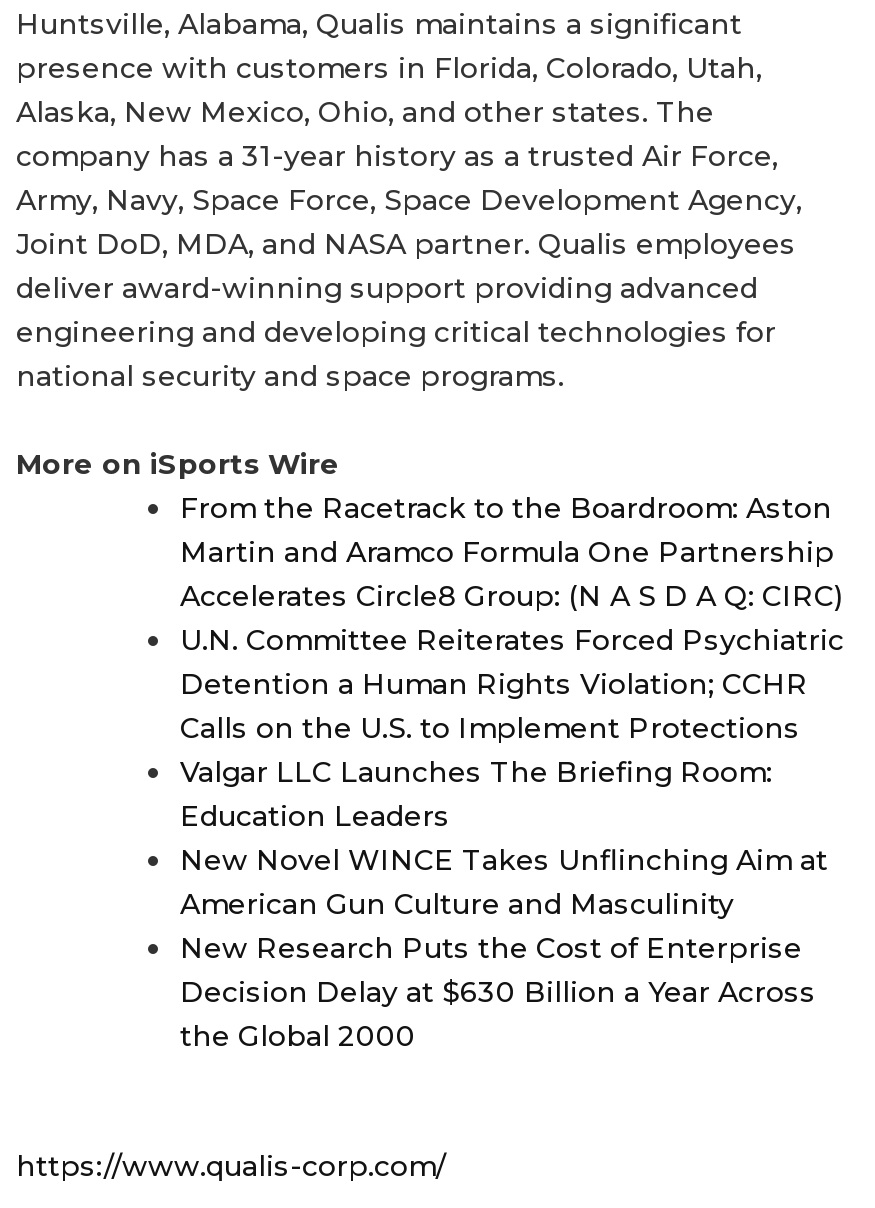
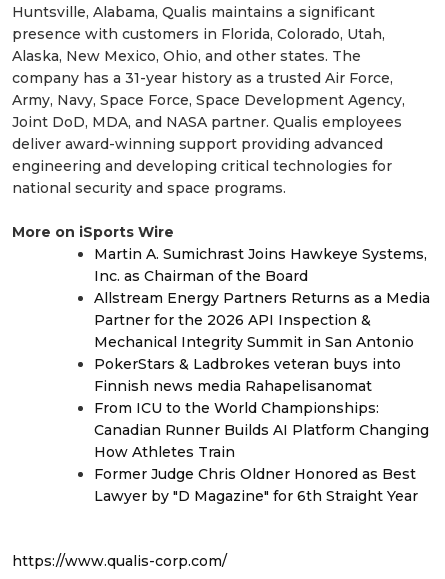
- From the Racetrack to the Boardroom: Aston
- Martin and Aramco Formula One Partnership
- Accelerates Circle8 Group: (N A S D A Q: CIRC)
- U.N. Committee Reiterates Forced Psychiatric
- Detention a Human Rights Violation; CCHR
- Calls on the U.S. to Implement Protections
- Valgar LLC Launches The Briefing Room:
- Education Leaders
- New Novel WINCE Takes Unflinching Aim at
- American Gun Culture and Masculinity
- New Research Puts the Cost of Enterprise
- Decision Delay at $630 Billion a Year Across
- the Global 2000
+ Martin A. Sumichrast Joins Hawkeye Systems,
+ Inc. as Chairman of the Board
+ Allstream Energy Partners Returns as a Media
+ Partner for the 2026 API Inspection &
+ Mechanical Integrity Summit in San Antonio
+ PokerStars & Ladbrokes veteran buys into
+ Finnish news media Rahapelisanomat
+ From ICU to the World Championships:
+ Canadian Runner Builds AI Platform Changing
+ How Athletes Train
+ Former Judge Chris Oldner Honored as Best
+ Lawyer by "D Magazine" for 6th Straight Year
